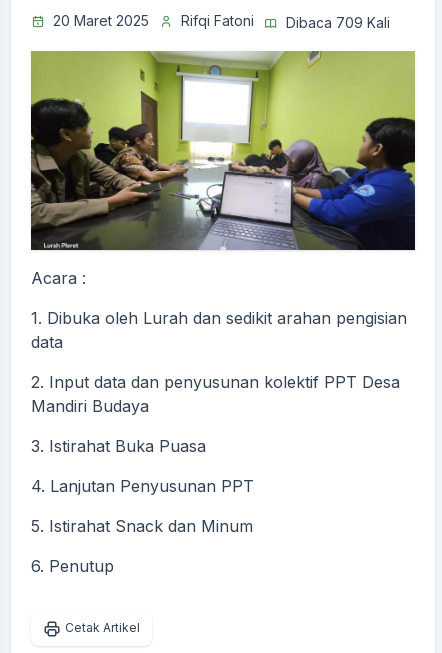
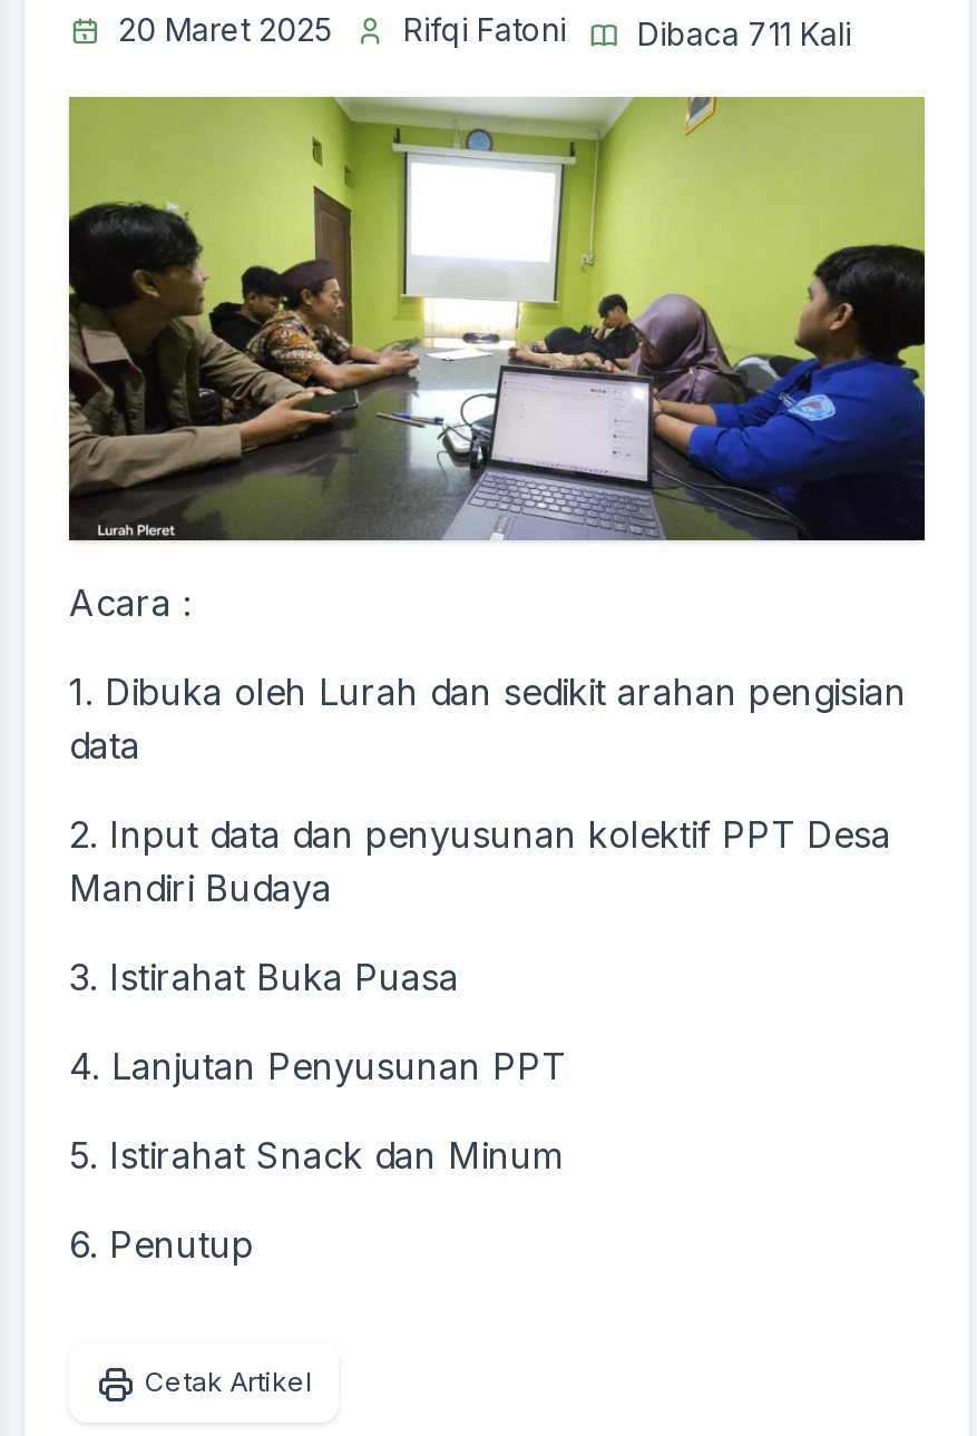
- 20 Maret 2025 Rifqi Fatoni Dibaca 709 Kali
+ 20 Maret 2025 Rifqi Fatoni Dibaca 711 Kali
